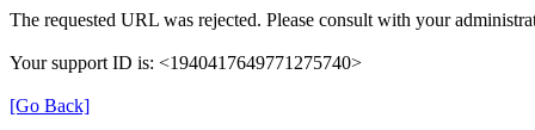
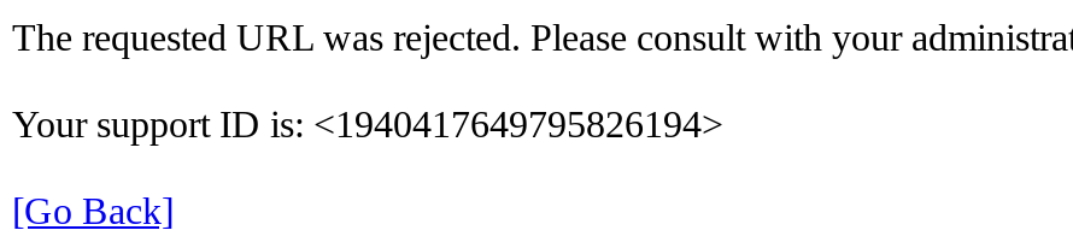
- Your support ID is: <1940417649771275740>
+ Your support ID is: <1940417649795826194>
